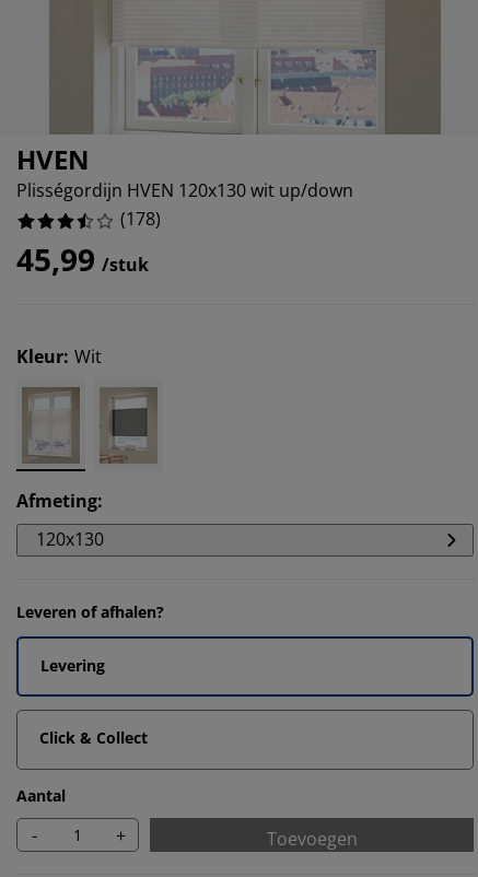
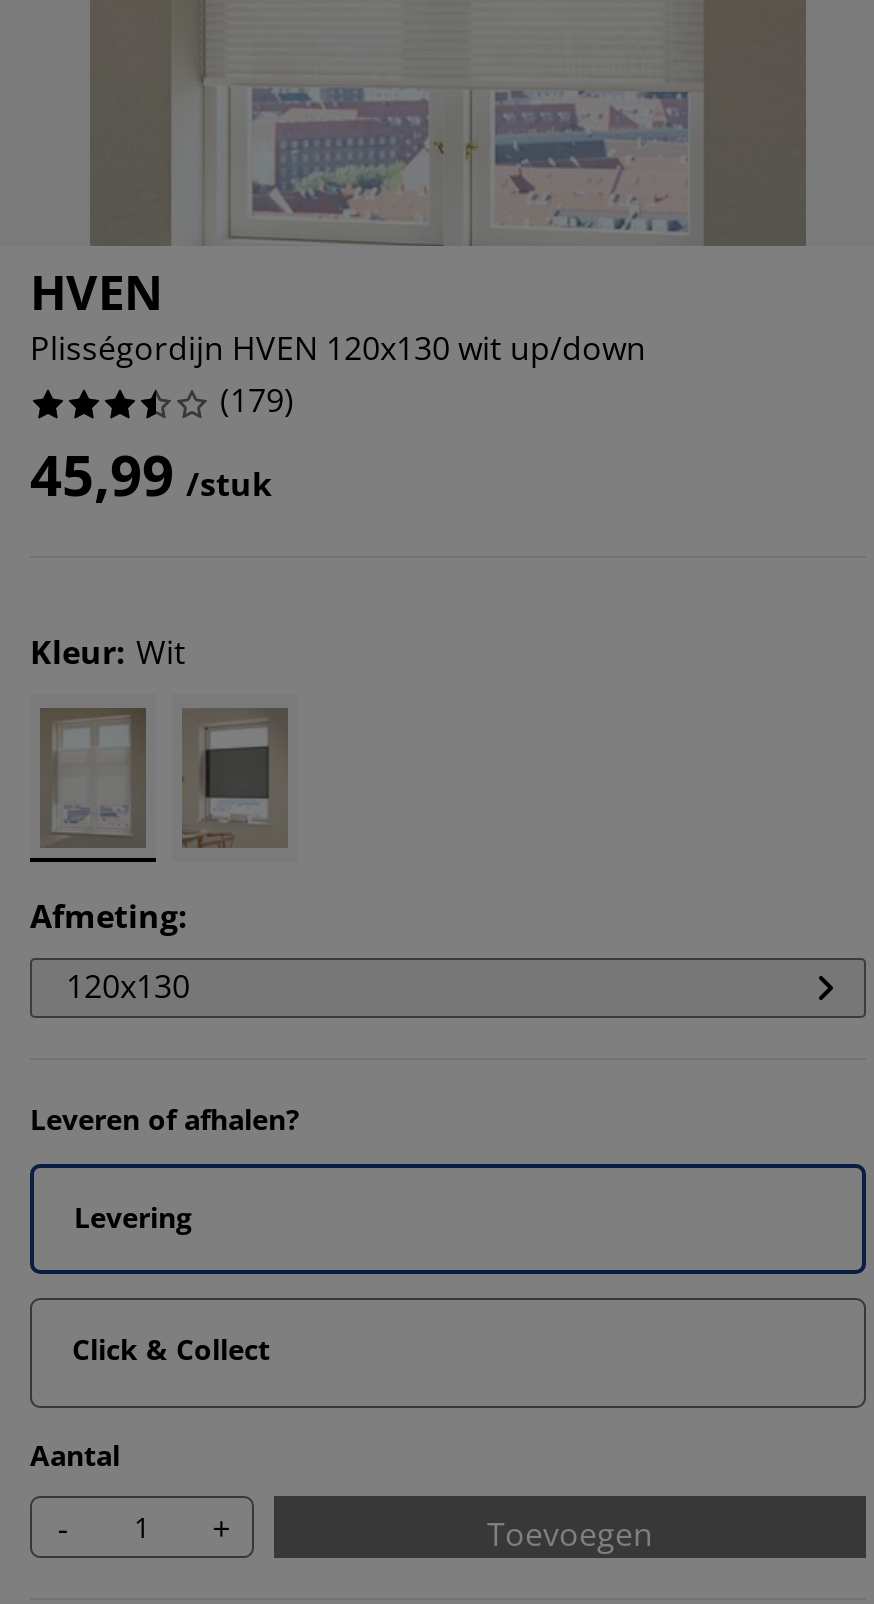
- (178)
+ (179)
